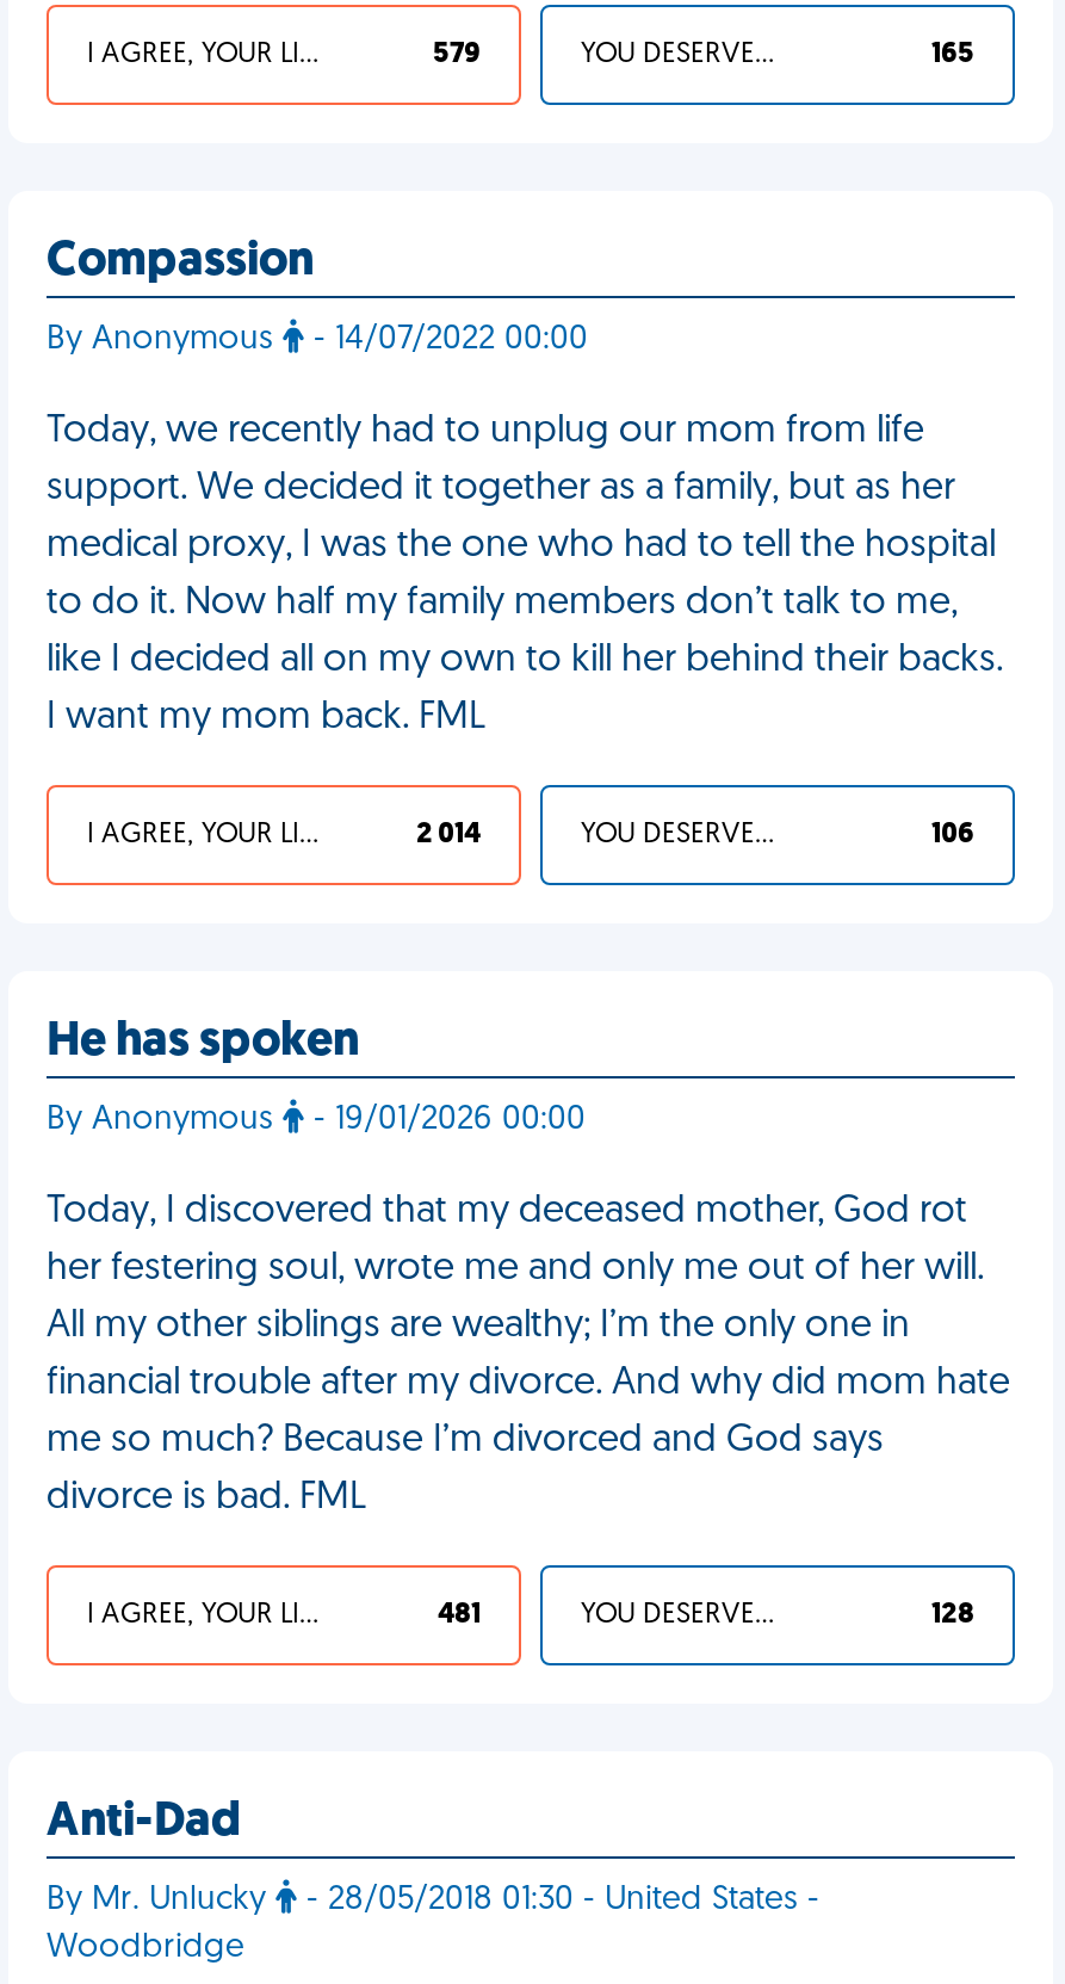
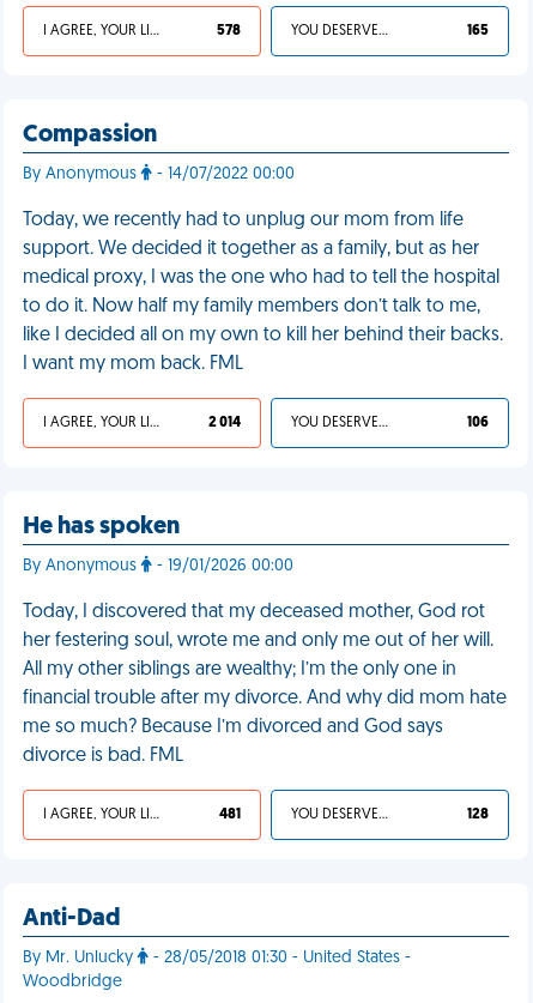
- 579
+ 578
